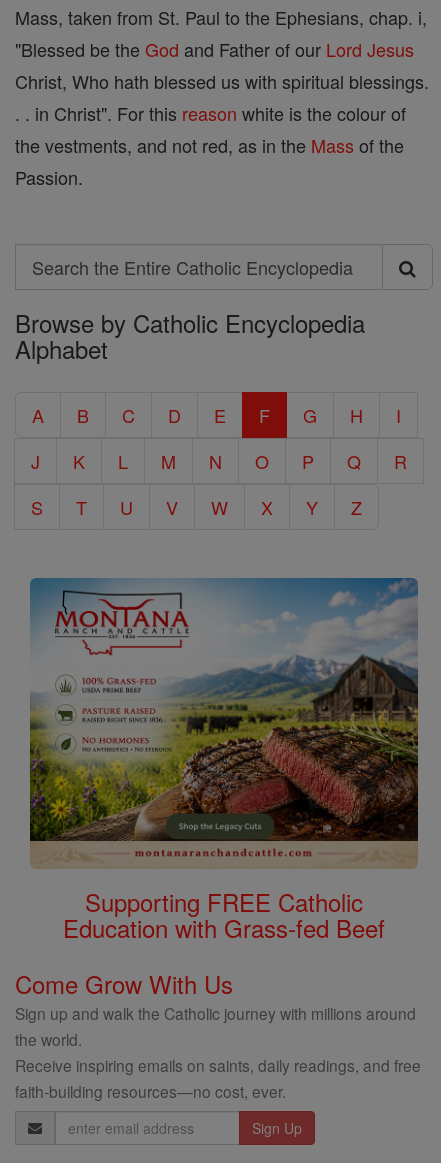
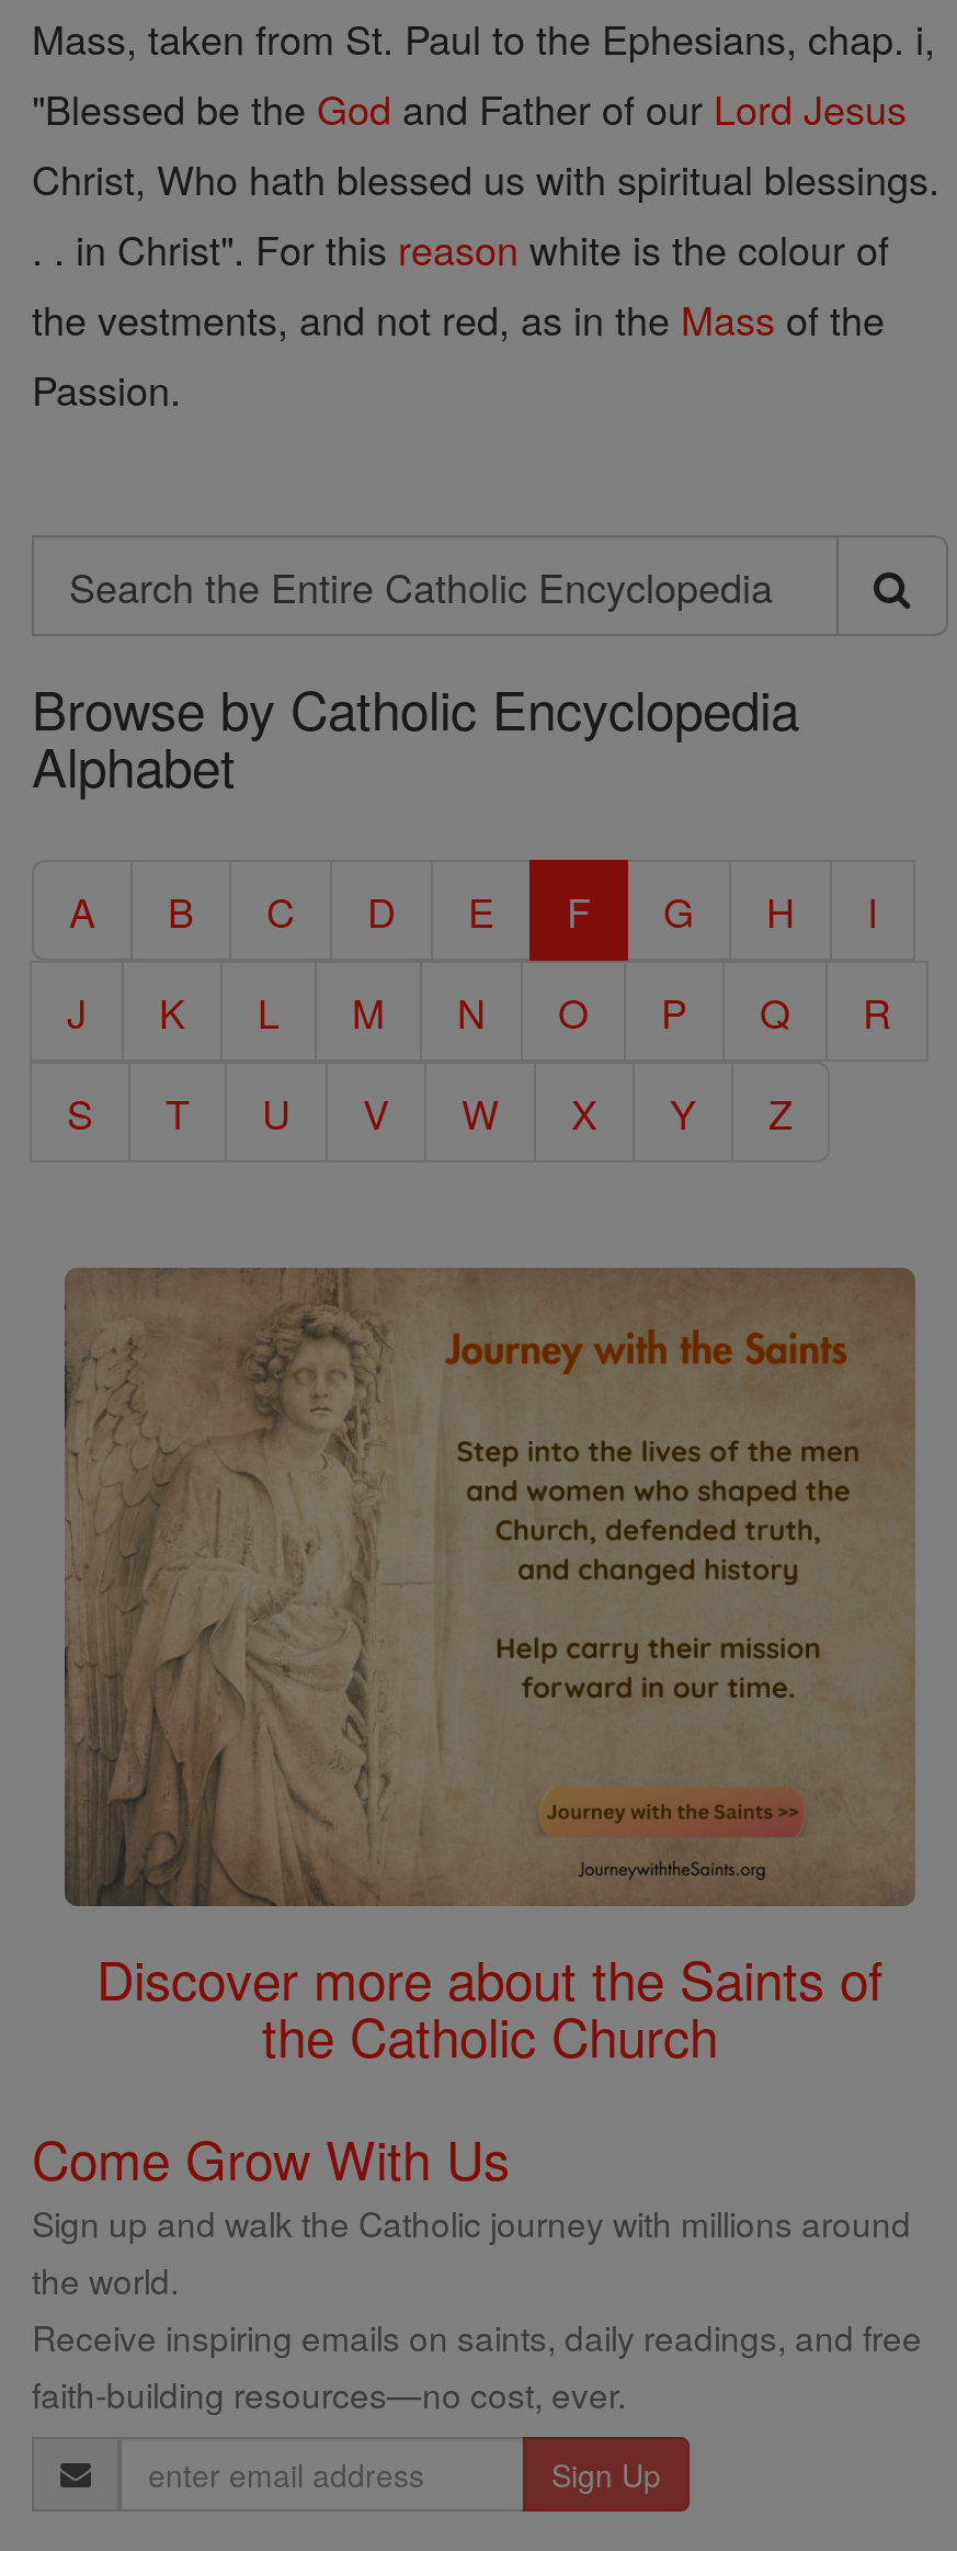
- [image]
- Supporting FREE Catholic
- Education with Grass-fed Beef
+ [image]
+ Discover more about the Saints of
+ the Catholic Church
